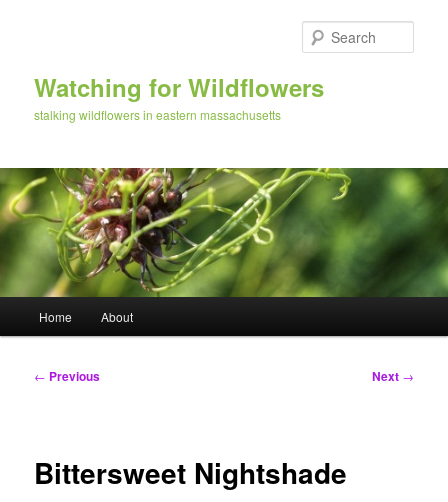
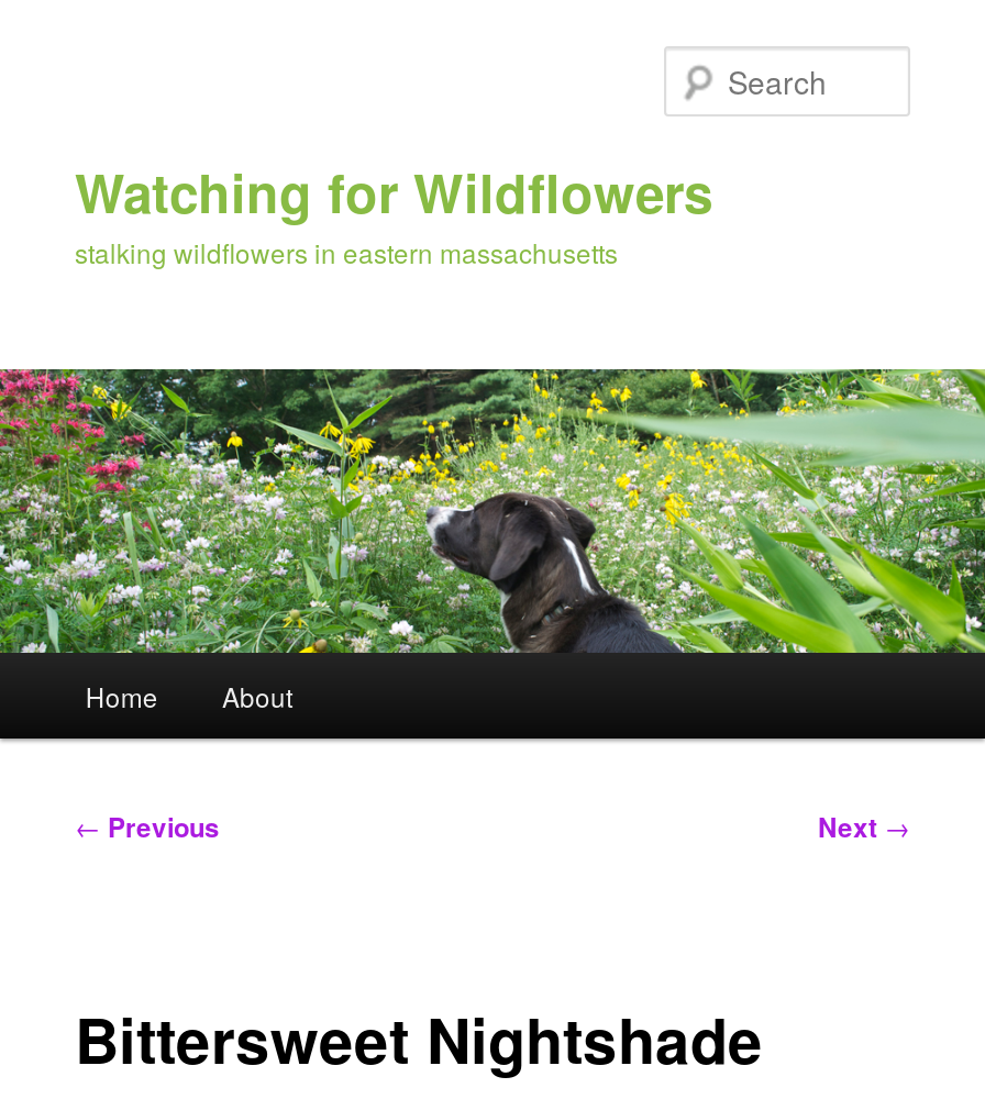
- [image]
+ [image]
